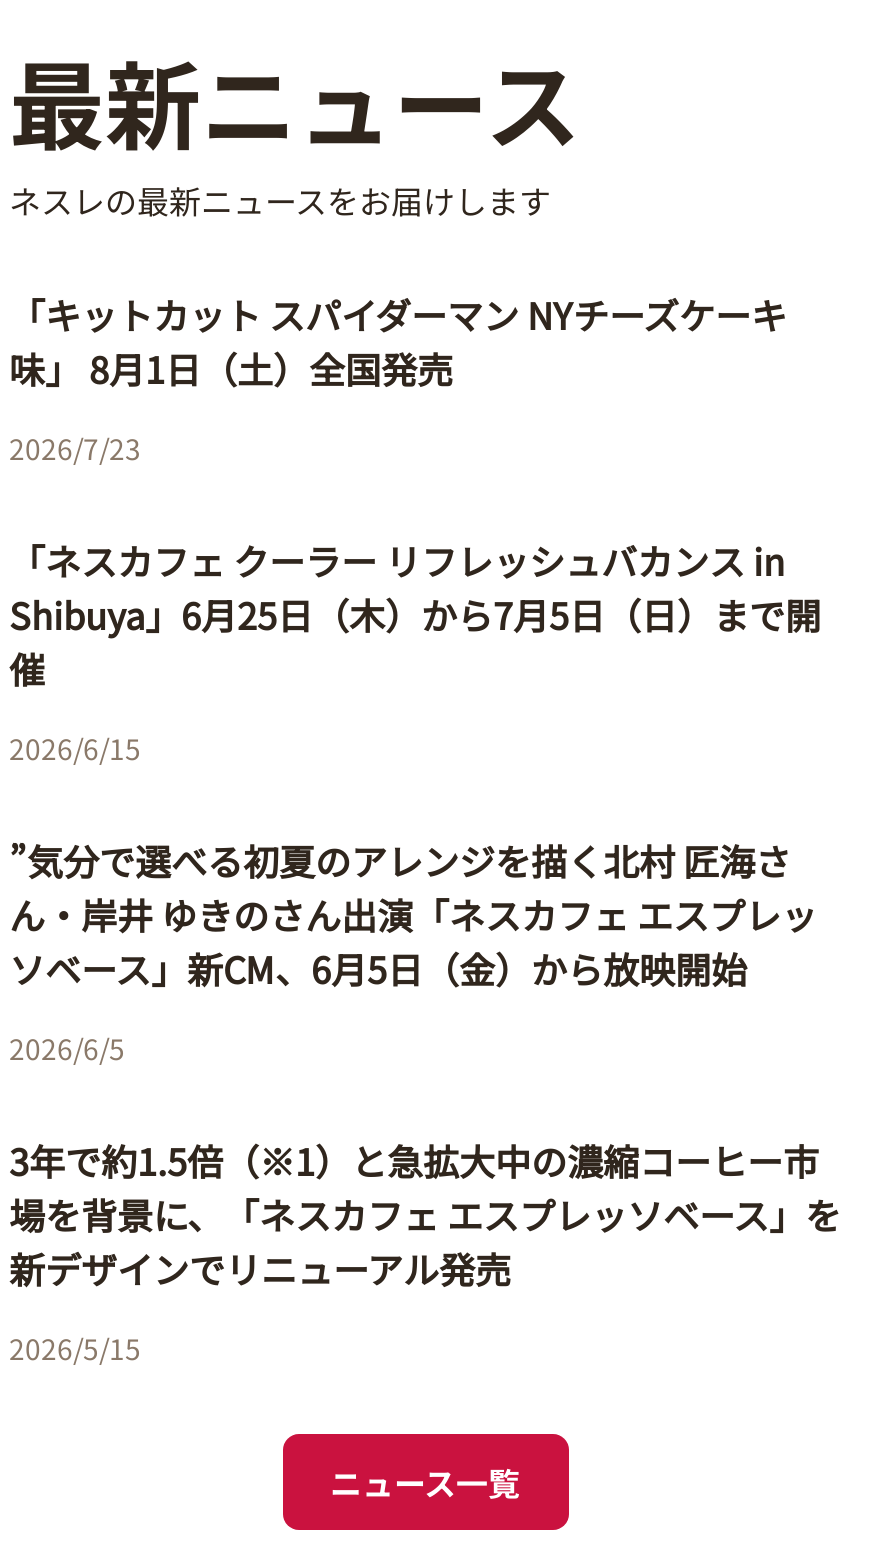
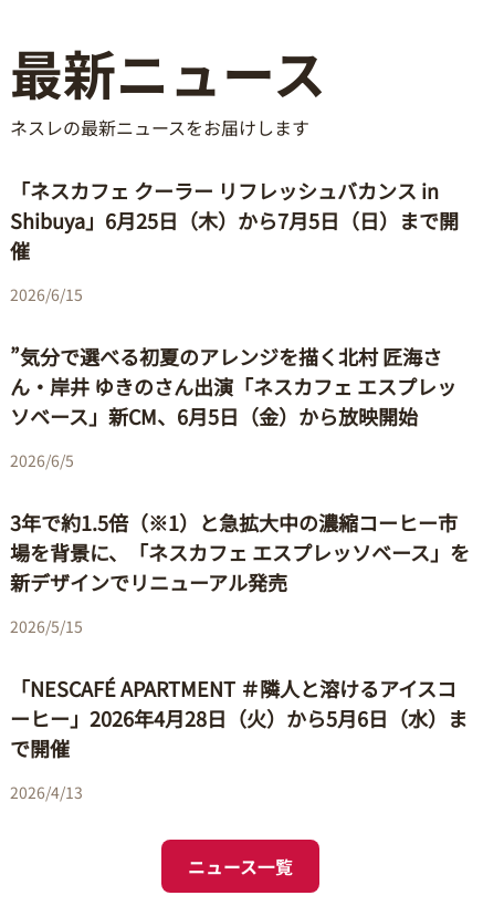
- 「キットカット スパイダーマン NYチーズケーキ
- 味」 8月1日（土）全国発売
- 2026/7/23

moved up: 「ネスカフェ クーラー リフレッシュバカンス in | Shibuya」6月25日（木）から7月5日（日）まで開 | 催 | ... | 新デザインでリニューアル発売 | 2026/5/15

+ 「NESCAFÉ APARTMENT ＃隣人と溶けるアイスコ
+ ーヒー」2026年4月28日（火）から5月6日（水）ま
+ で開催
+ 2026/4/13
